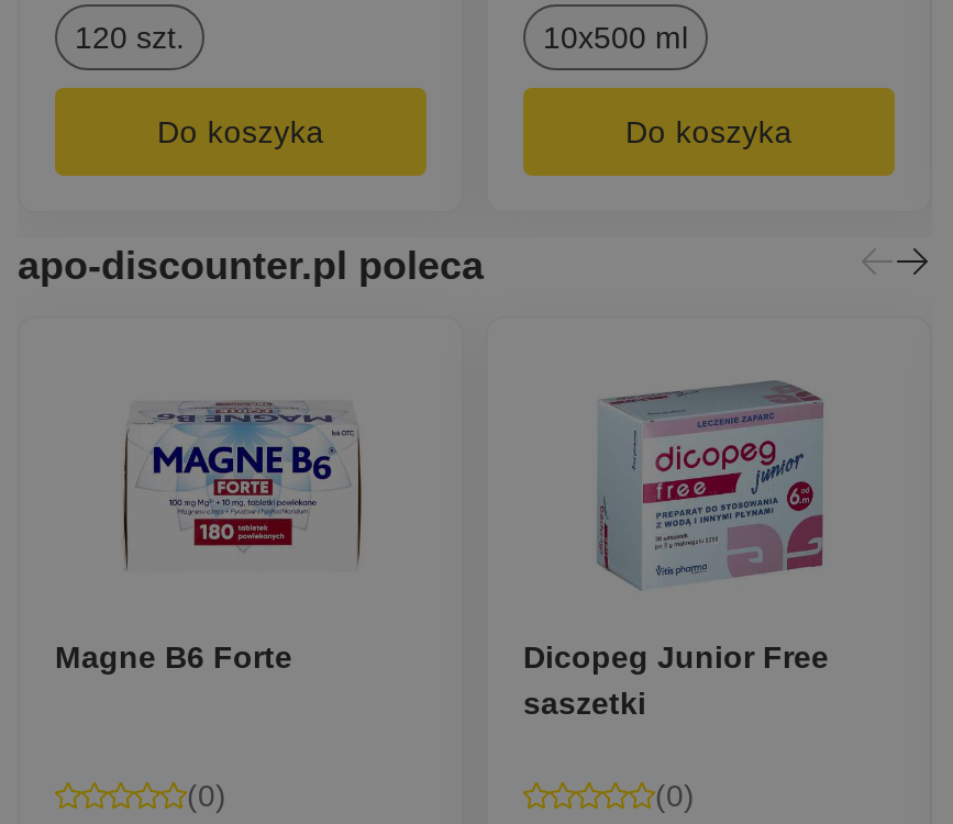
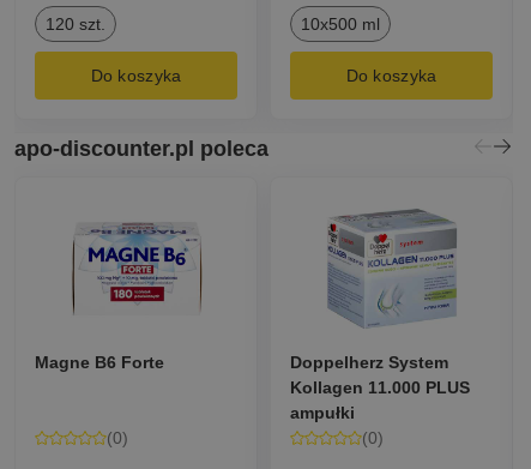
- [image]
- Dicopeg Junior Free
- saszetki
+ [image]
+ Doppelherz System
+ Kollagen 11.000 PLUS
+ ampułki
